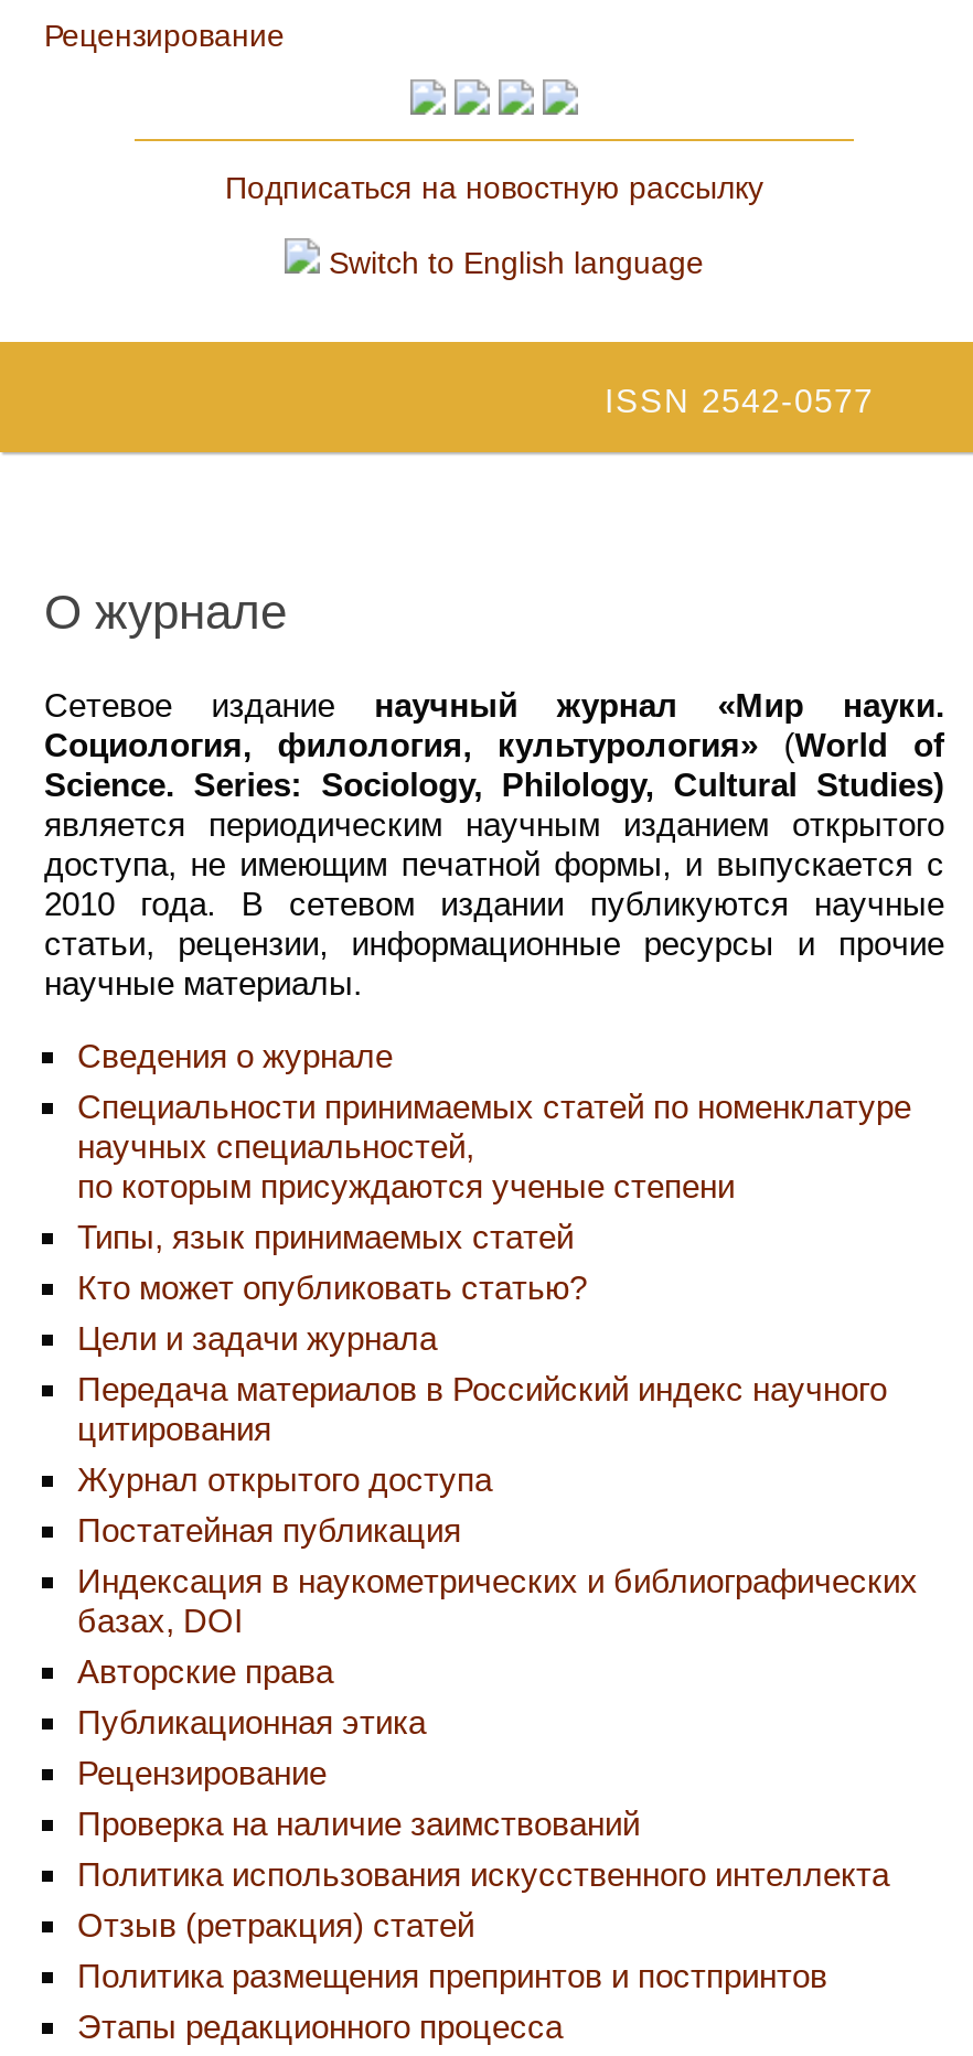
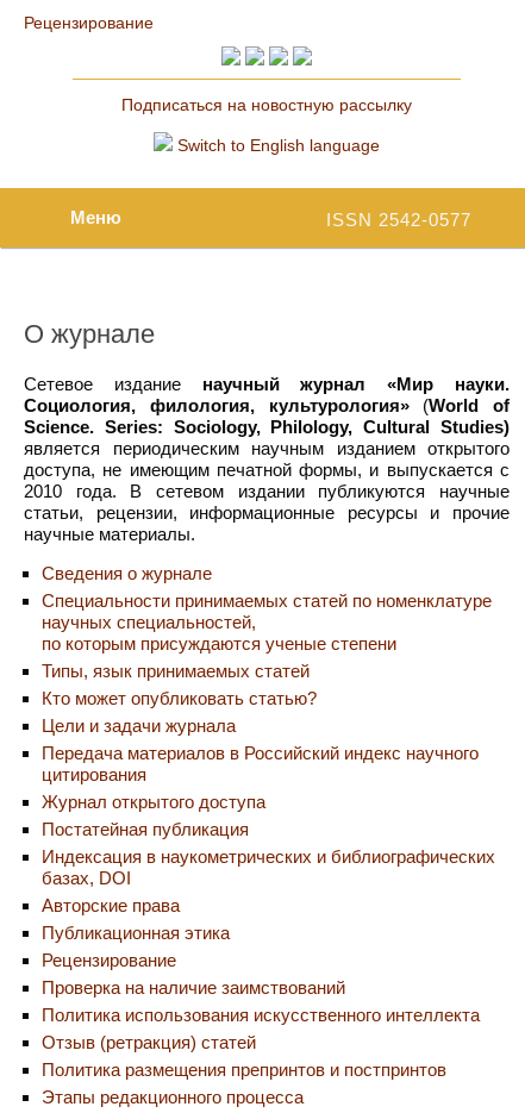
+ Меню
